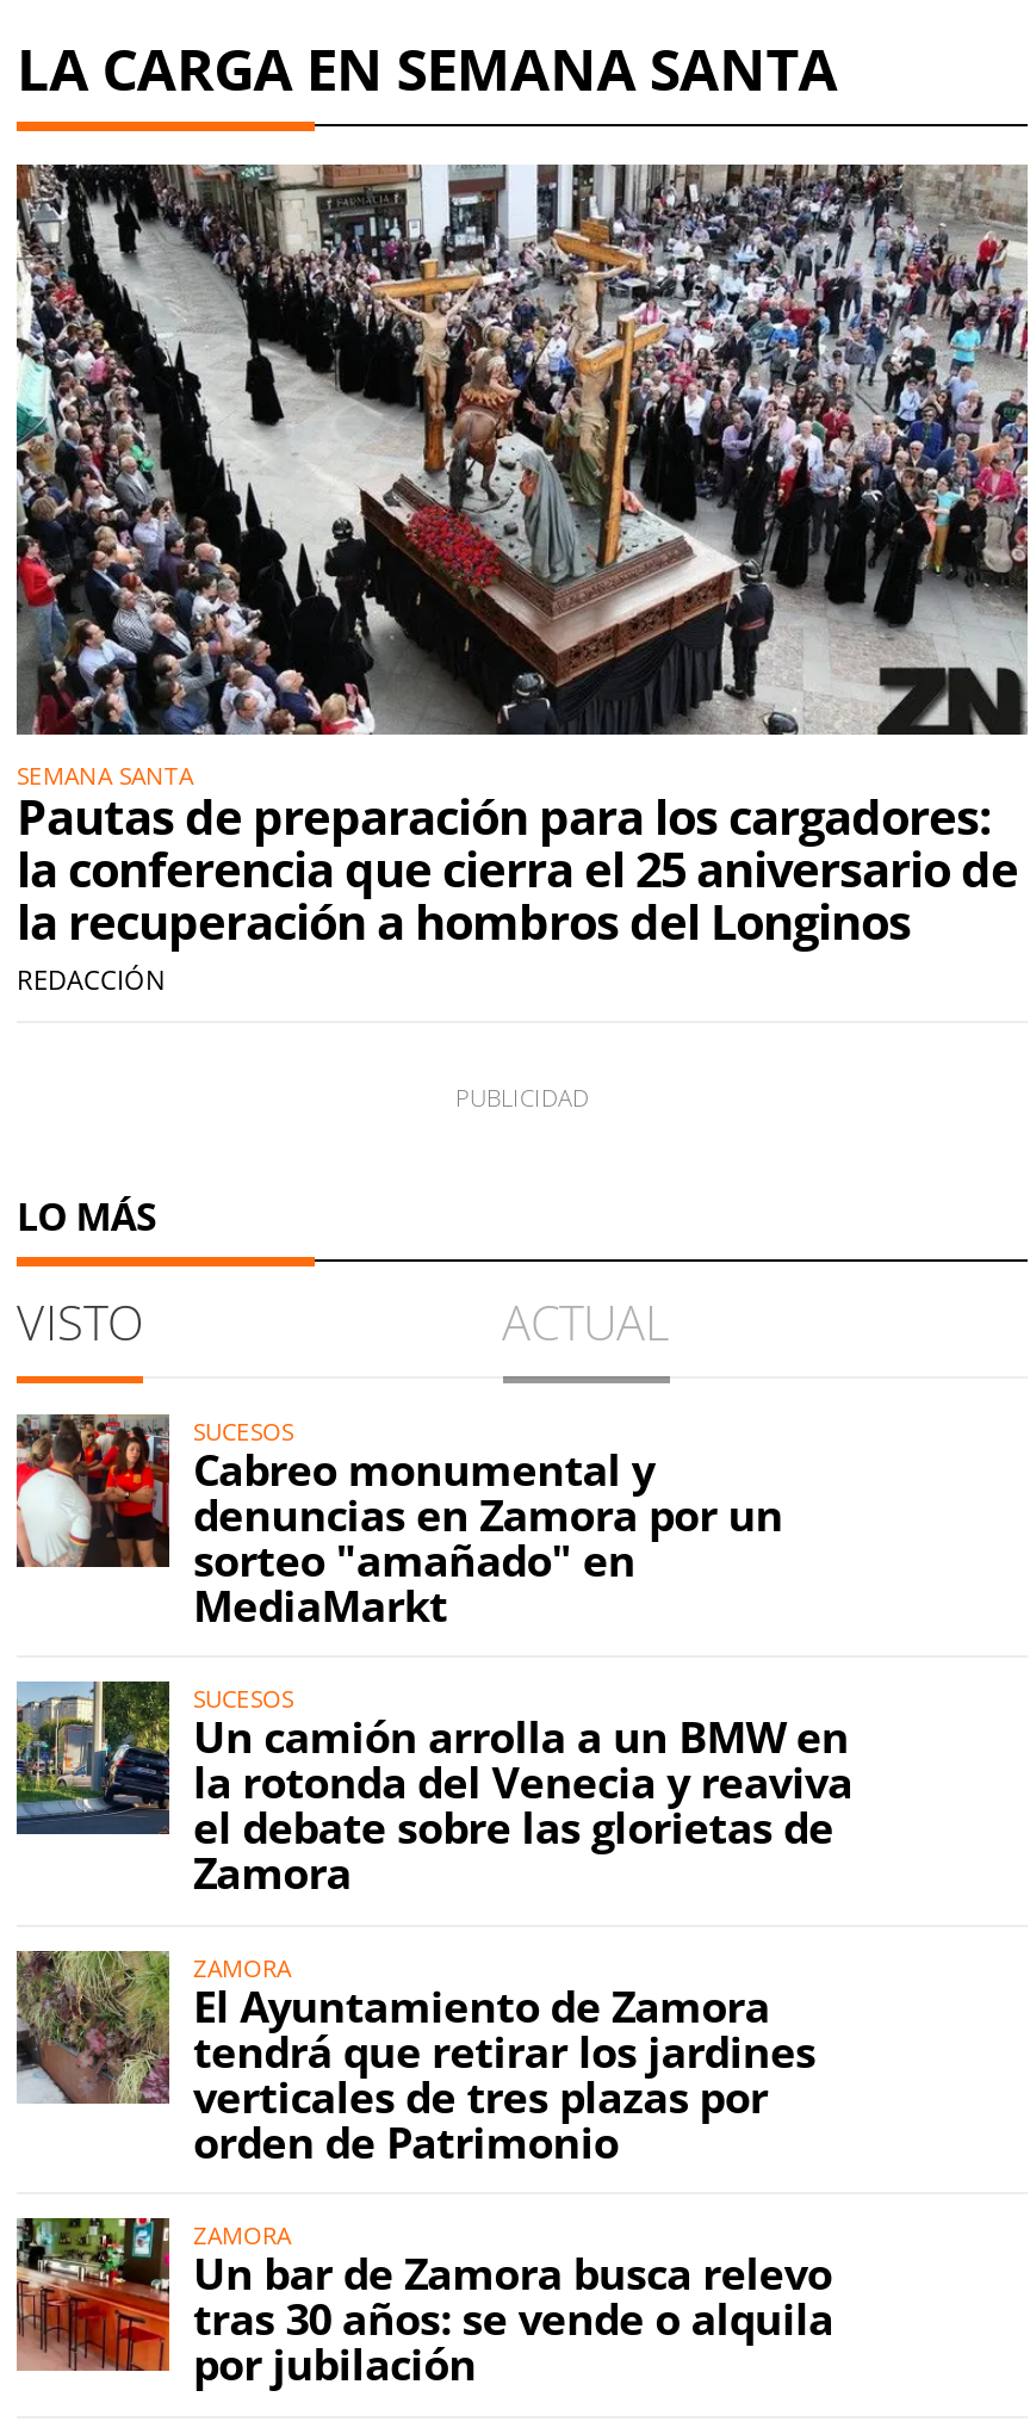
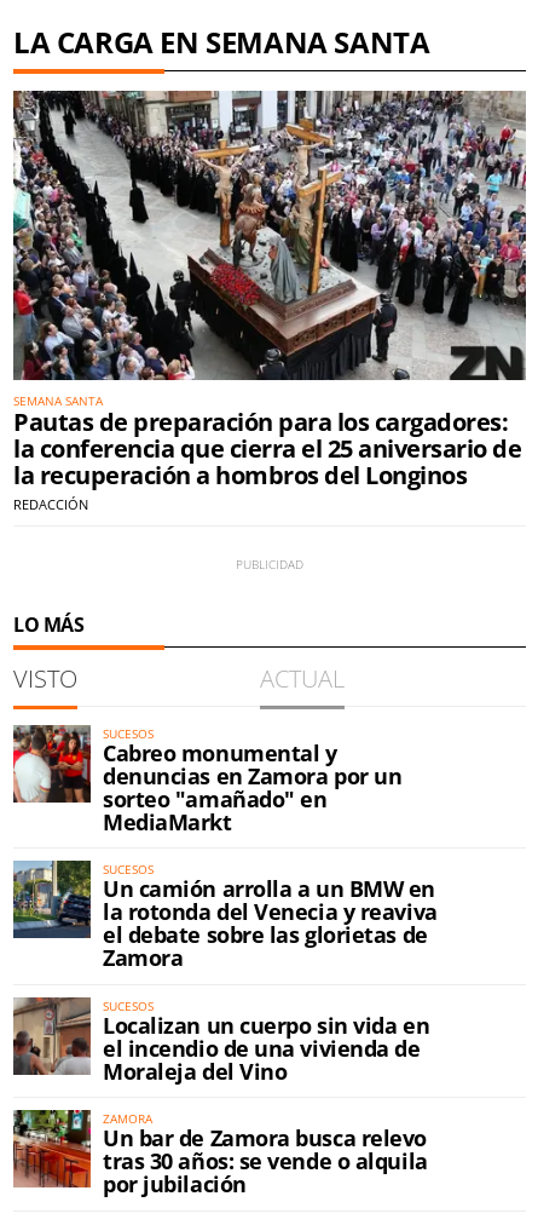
- [image]
- ZAMORA
- El Ayuntamiento de Zamora
- tendrá que retirar los jardines
- verticales de tres plazas por
- orden de Patrimonio
+ [image]
+ SUCESOS
+ Localizan un cuerpo sin vida en
+ el incendio de una vivienda de
+ Moraleja del Vino
